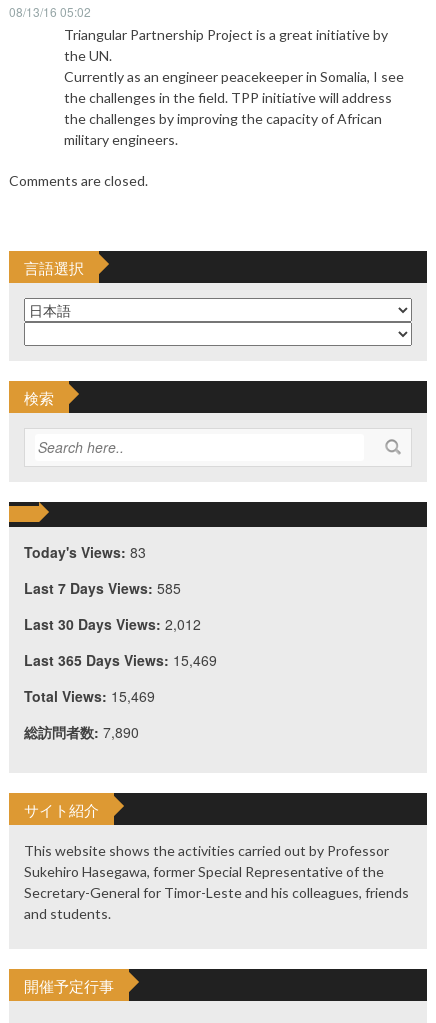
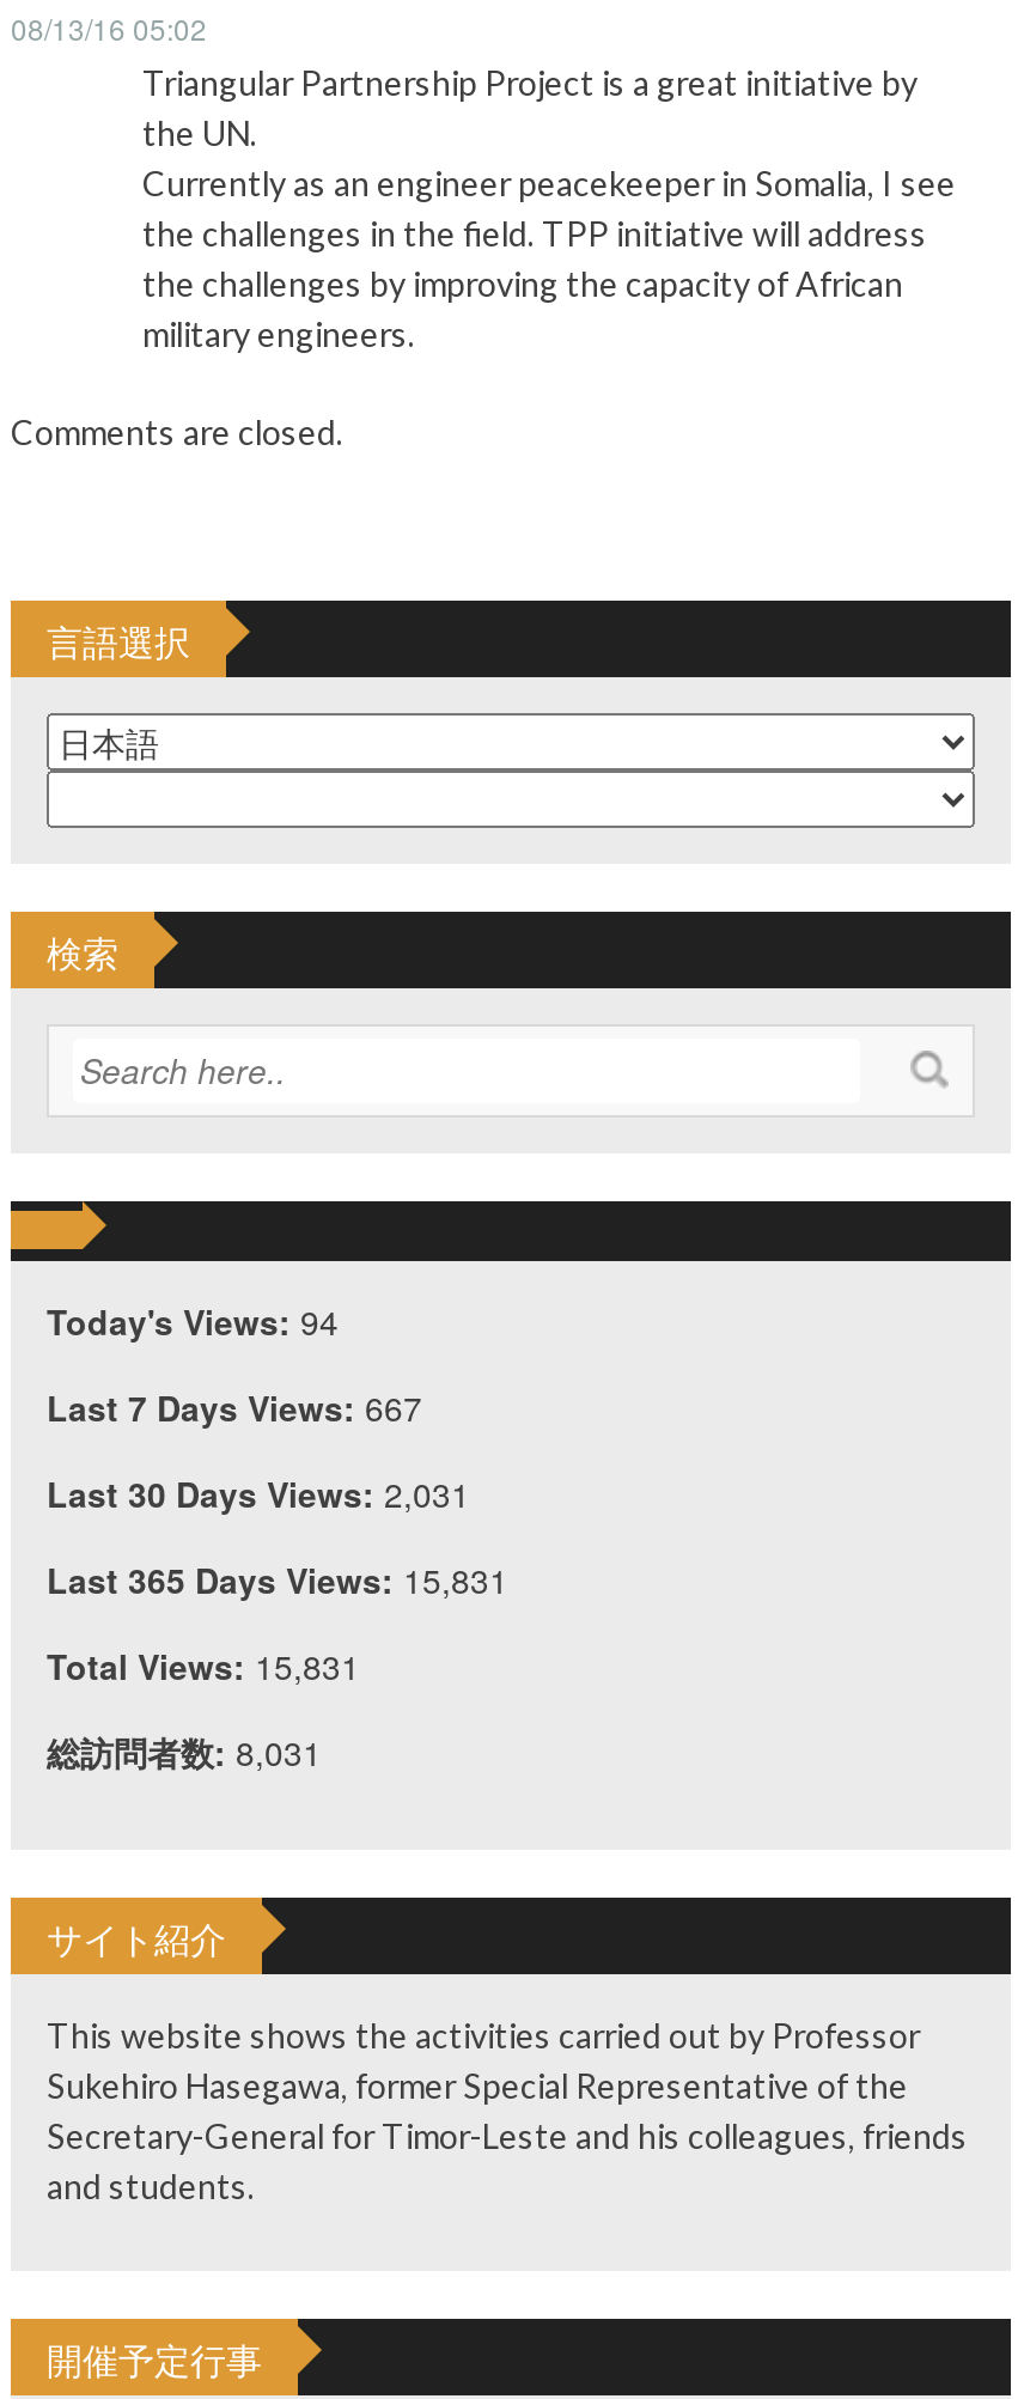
- Today's Views: 83
+ Today's Views: 94

- Last 7 Days Views: 585
+ Last 7 Days Views: 667

- Last 30 Days Views: 2,012
+ Last 30 Days Views: 2,031

- Last 365 Days Views: 15,469
+ Last 365 Days Views: 15,831

- Total Views: 15,469
+ Total Views: 15,831

- 総訪問者数: 7,890
+ 総訪問者数: 8,031
